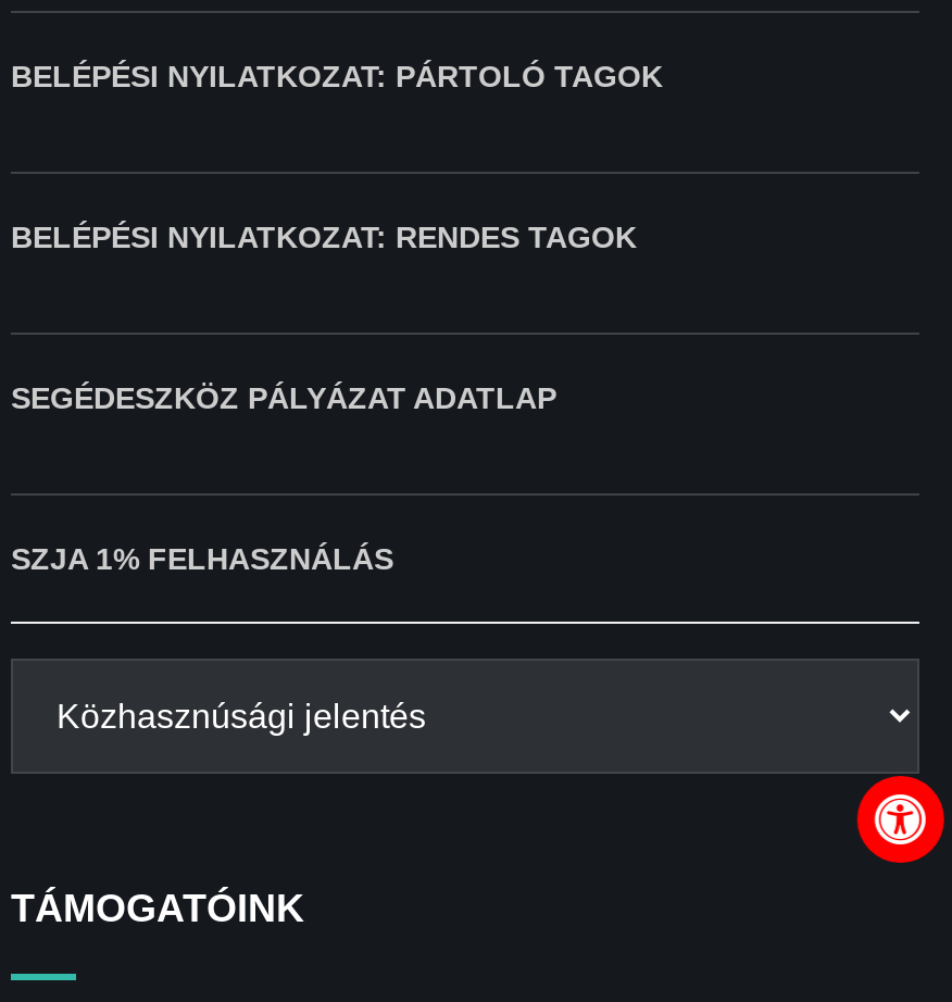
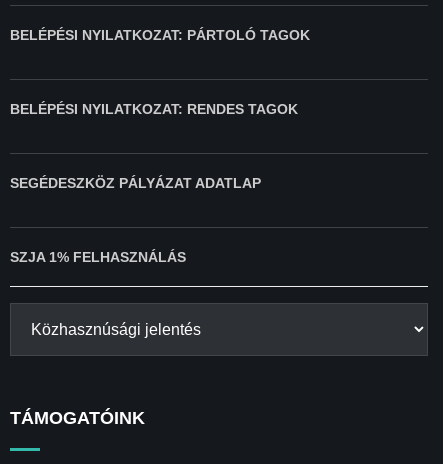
- [image]
